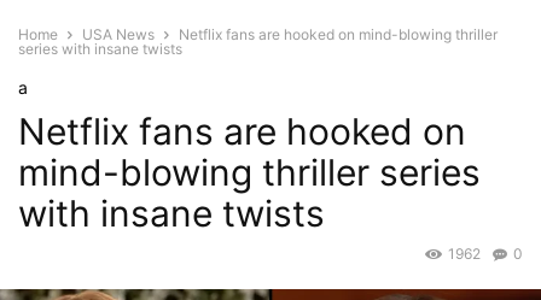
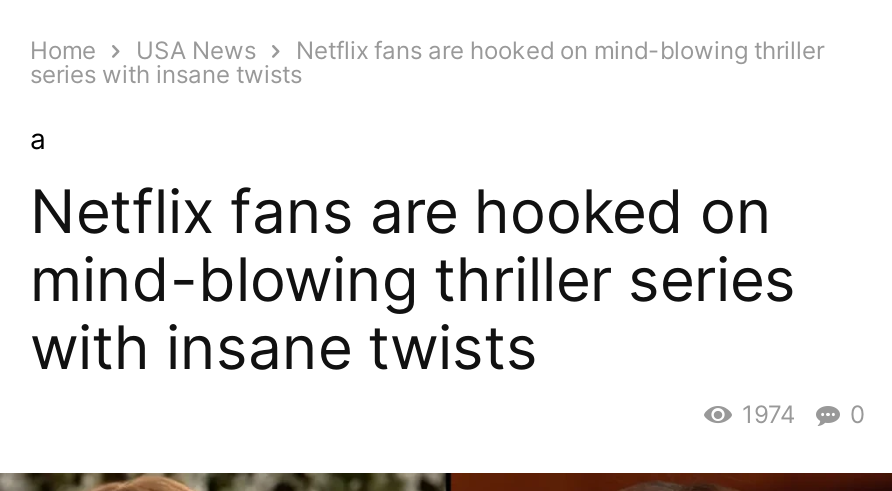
- 1962 0
+ 1974 0
